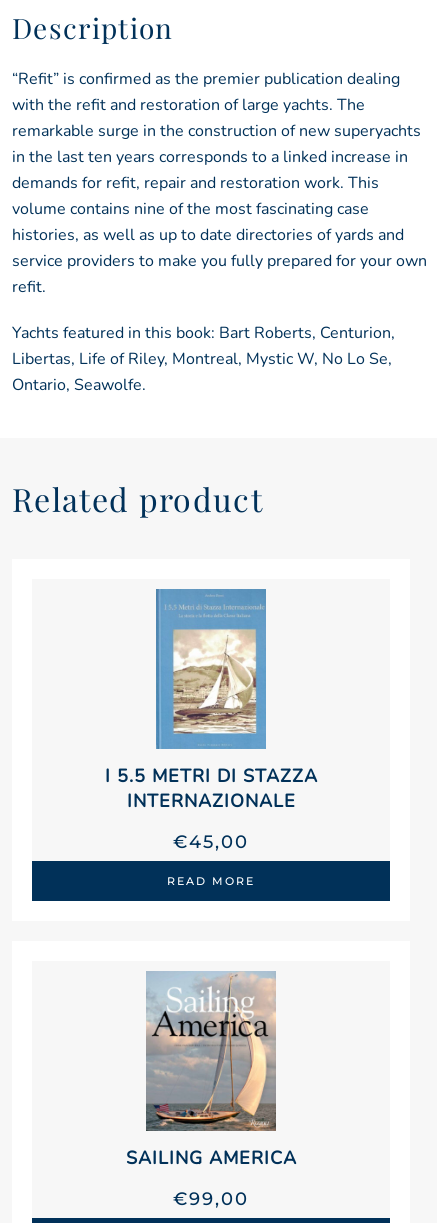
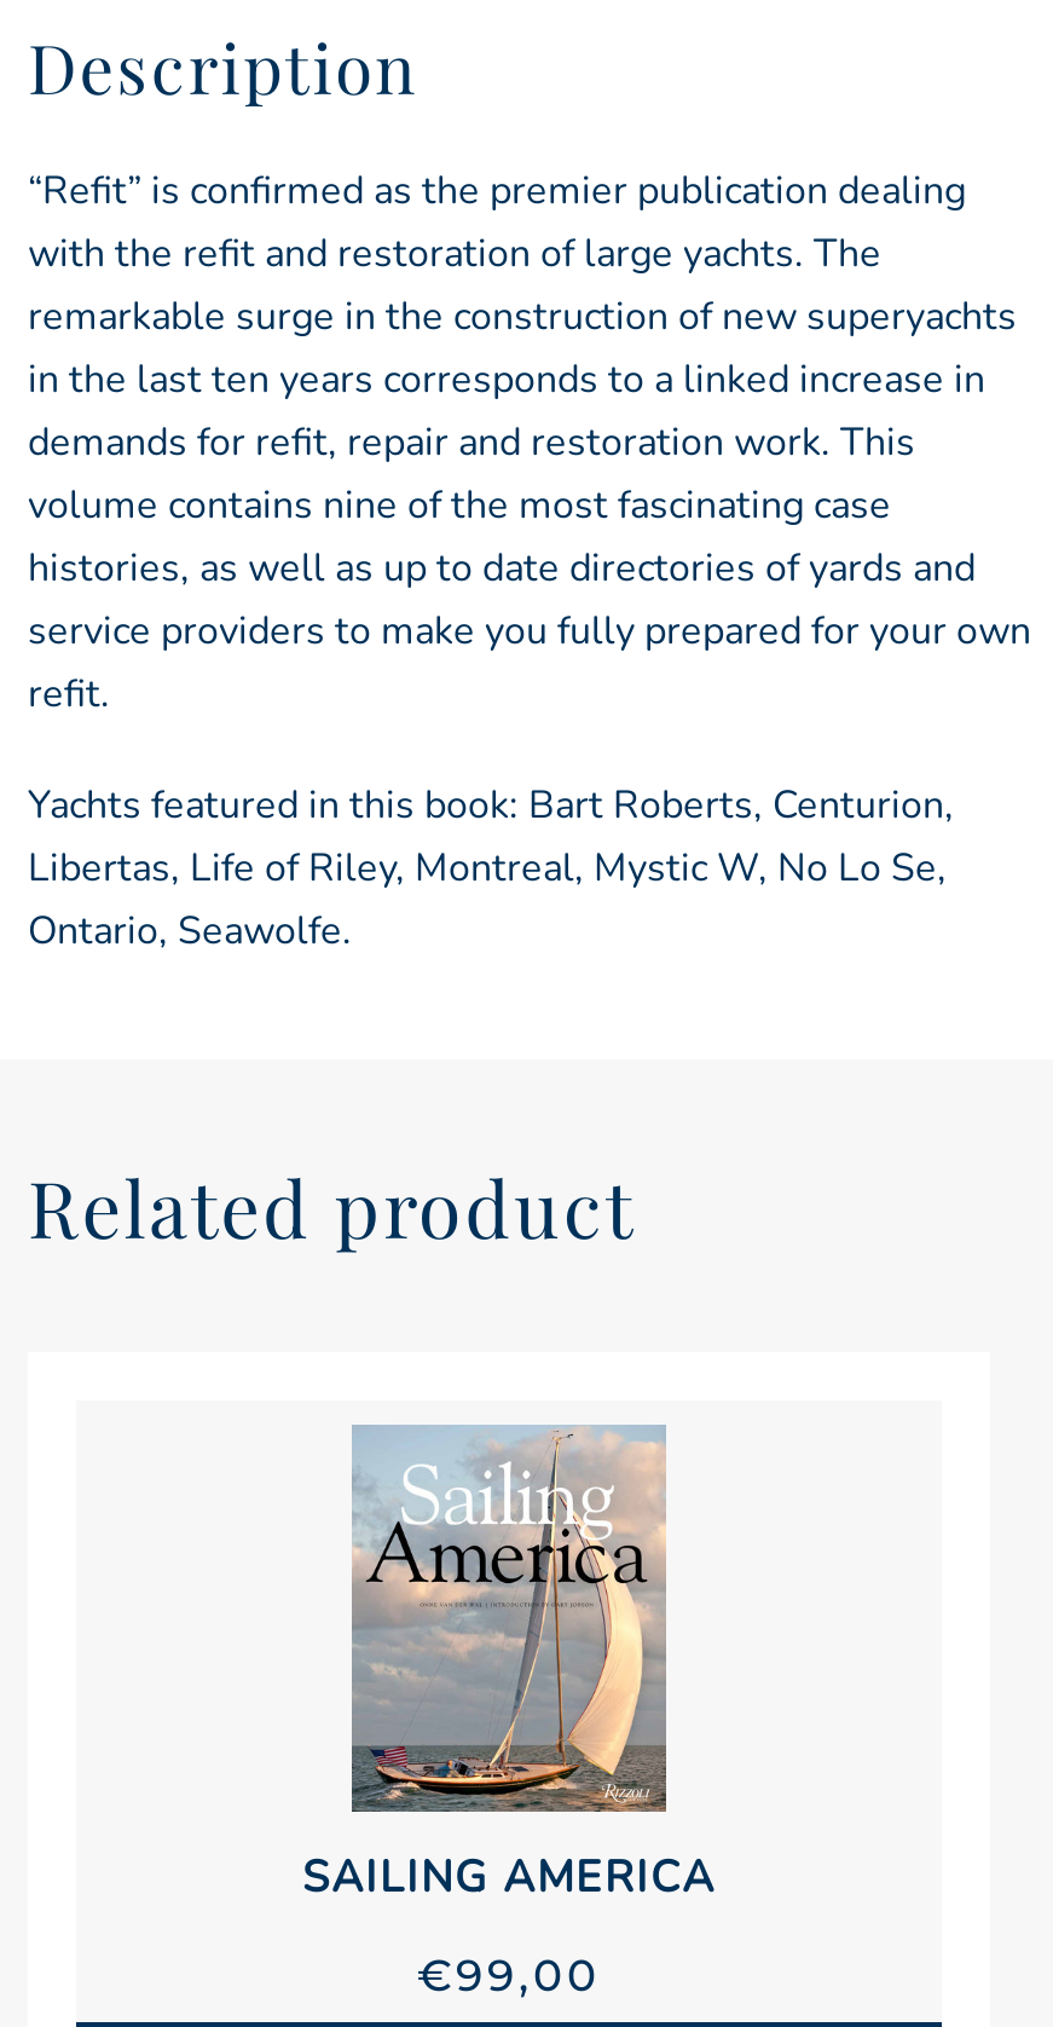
- [image]
- I 5.5 METRI DI STAZZA
- INTERNAZIONALE
- €45,00
- READ MORE
